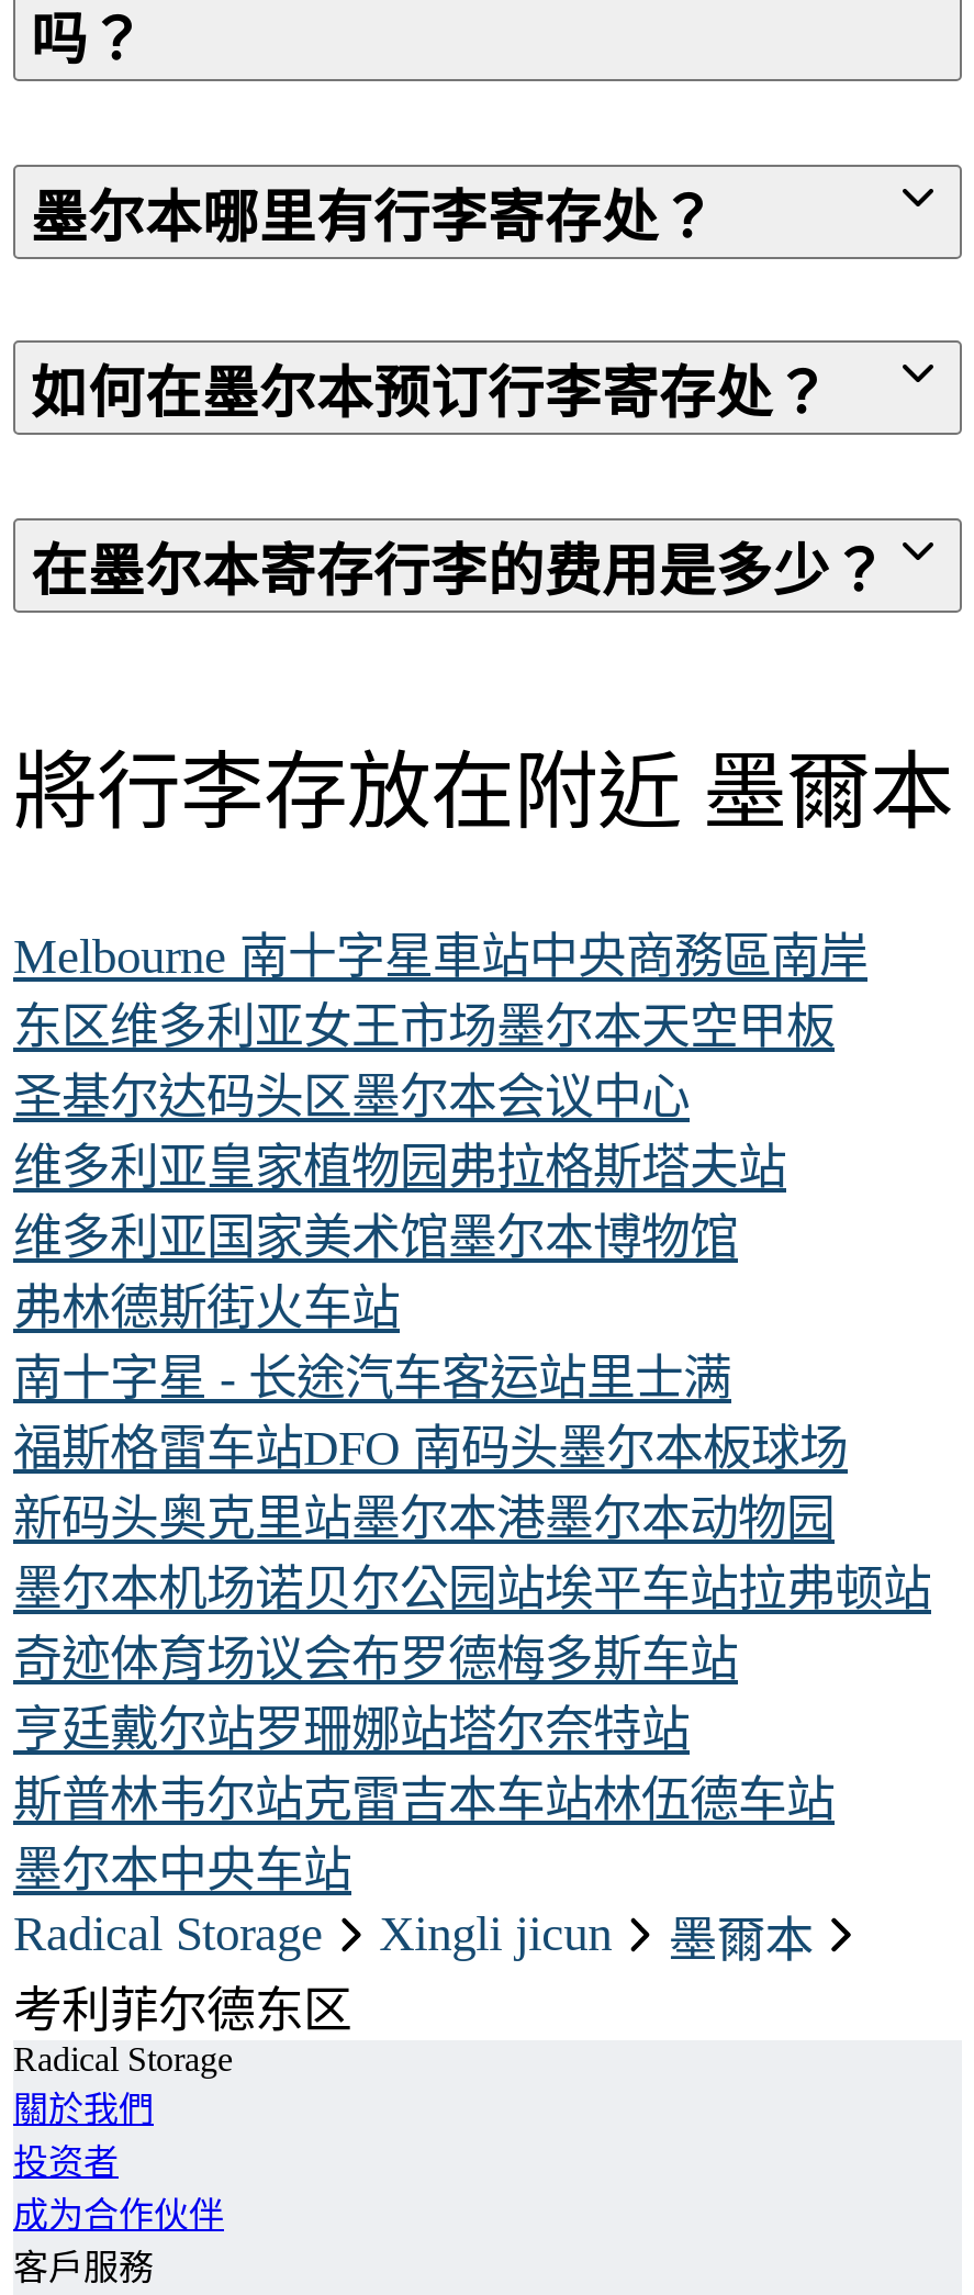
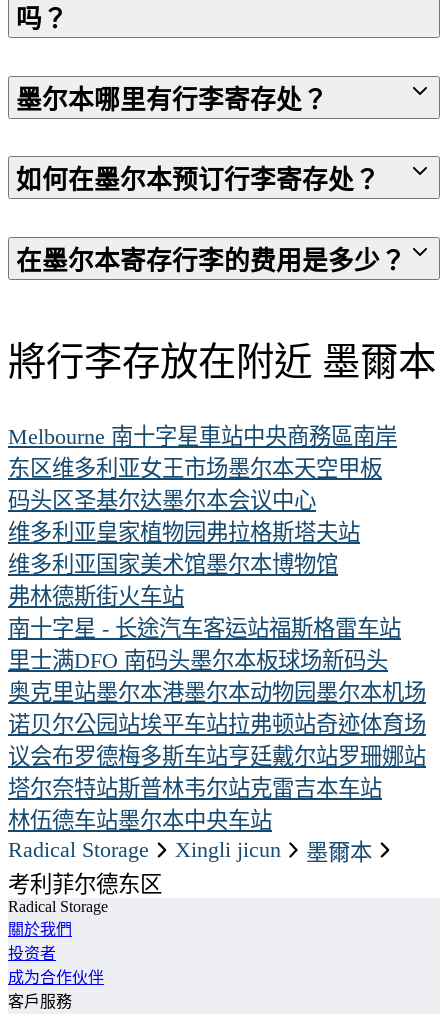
- 圣基尔达码头区墨尔本会议中心
+ 码头区圣基尔达墨尔本会议中心

- 南十字星 - 长途汽车客运站里士满
- 福斯格雷车站DFO 南码头墨尔本板球场
- 新码头奥克里站墨尔本港墨尔本动物园
- 墨尔本机场诺贝尔公园站埃平车站拉弗顿站
- 奇迹体育场议会布罗德梅多斯车站
- 亨廷戴尔站罗珊娜站塔尔奈特站
- 斯普林韦尔站克雷吉本车站林伍德车站
- 墨尔本中央车站
+ 南十字星 - 长途汽车客运站福斯格雷车站
+ 里士满DFO 南码头墨尔本板球场新码头
+ 奥克里站墨尔本港墨尔本动物园墨尔本机场
+ 诺贝尔公园站埃平车站拉弗顿站奇迹体育场
+ 议会布罗德梅多斯车站亨廷戴尔站罗珊娜站
+ 塔尔奈特站斯普林韦尔站克雷吉本车站
+ 林伍德车站墨尔本中央车站
